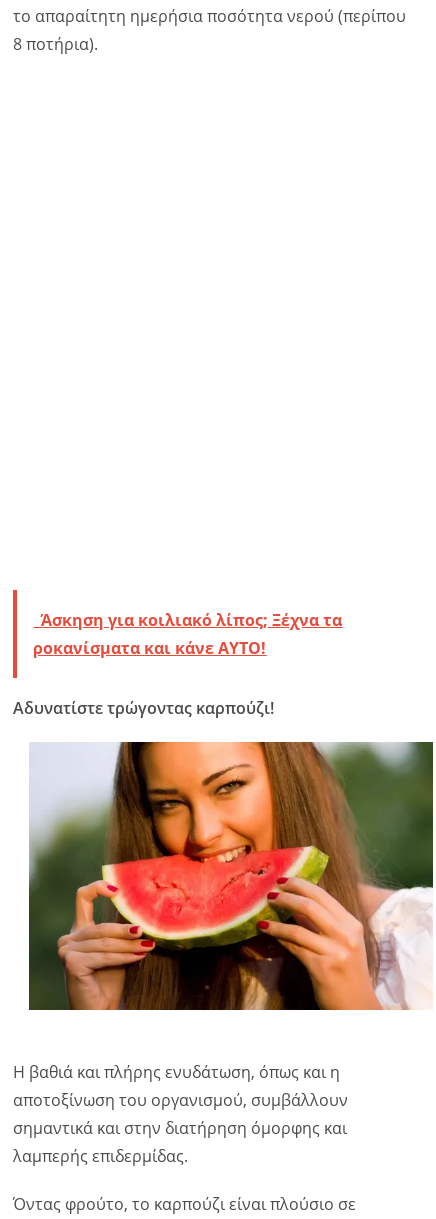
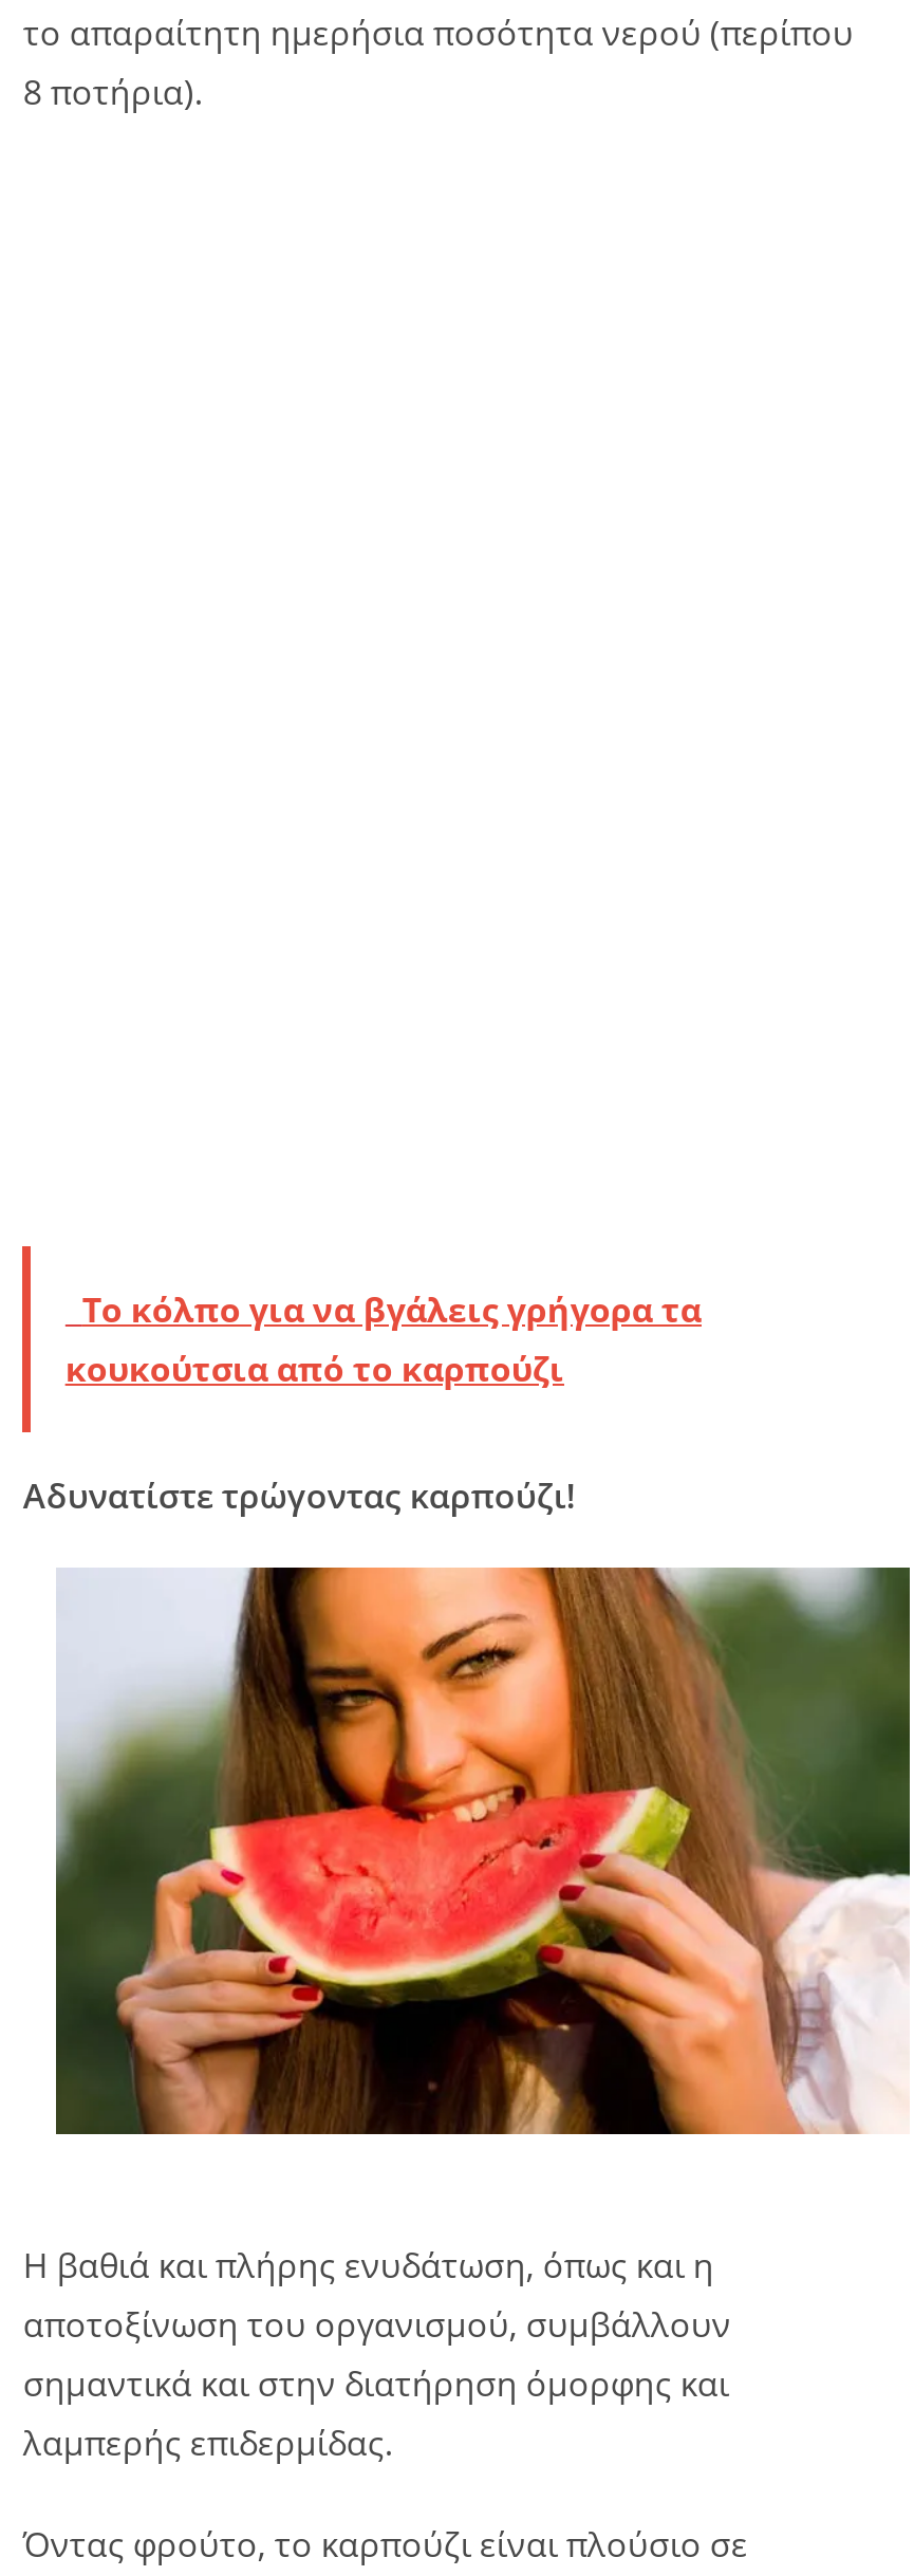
- Άσκηση για κοιλιακό λίπος; Ξέχνα τα
- ροκανίσματα και κάνε ΑΥΤΟ!
+ Το κόλπο για να βγάλεις γρήγορα τα
+ κουκούτσια από το καρπούζι
